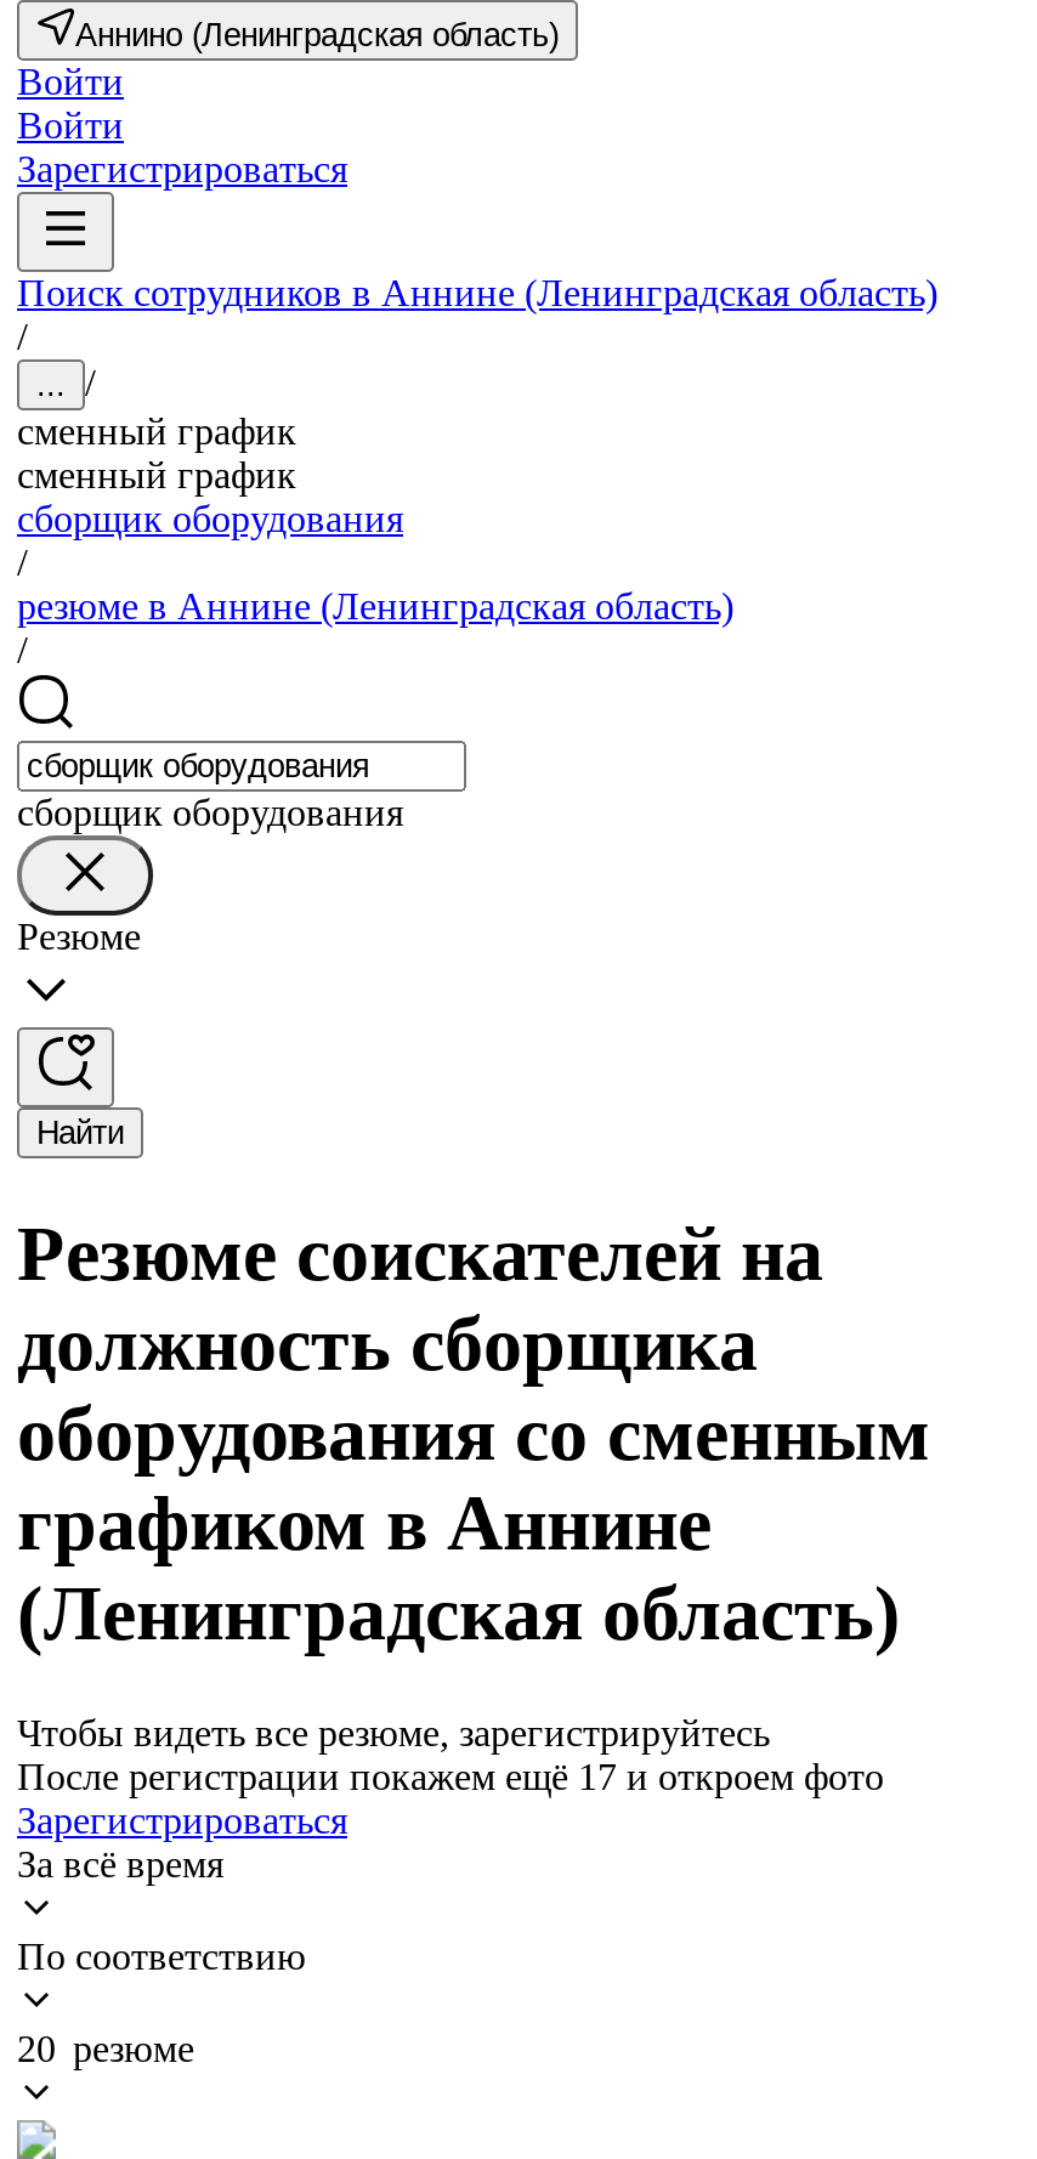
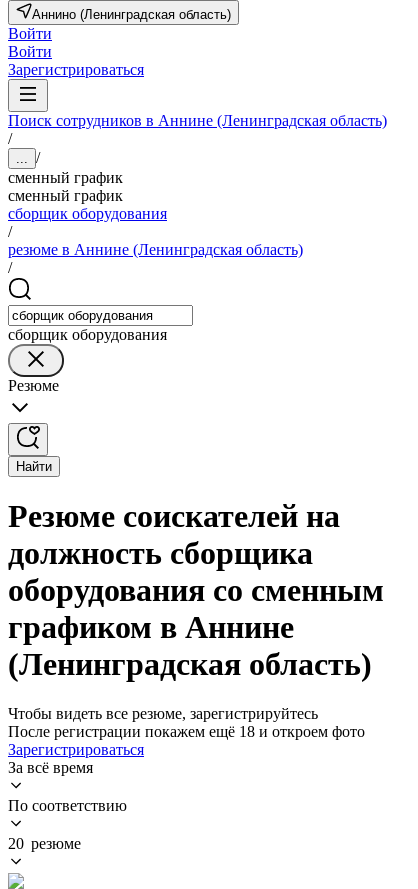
- После регистрации покажем ещё 17 и откроем фото
+ После регистрации покажем ещё 18 и откроем фото
